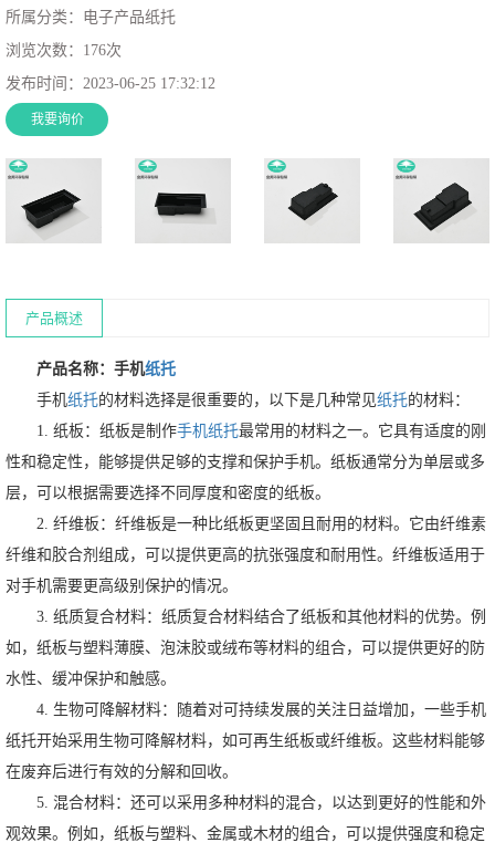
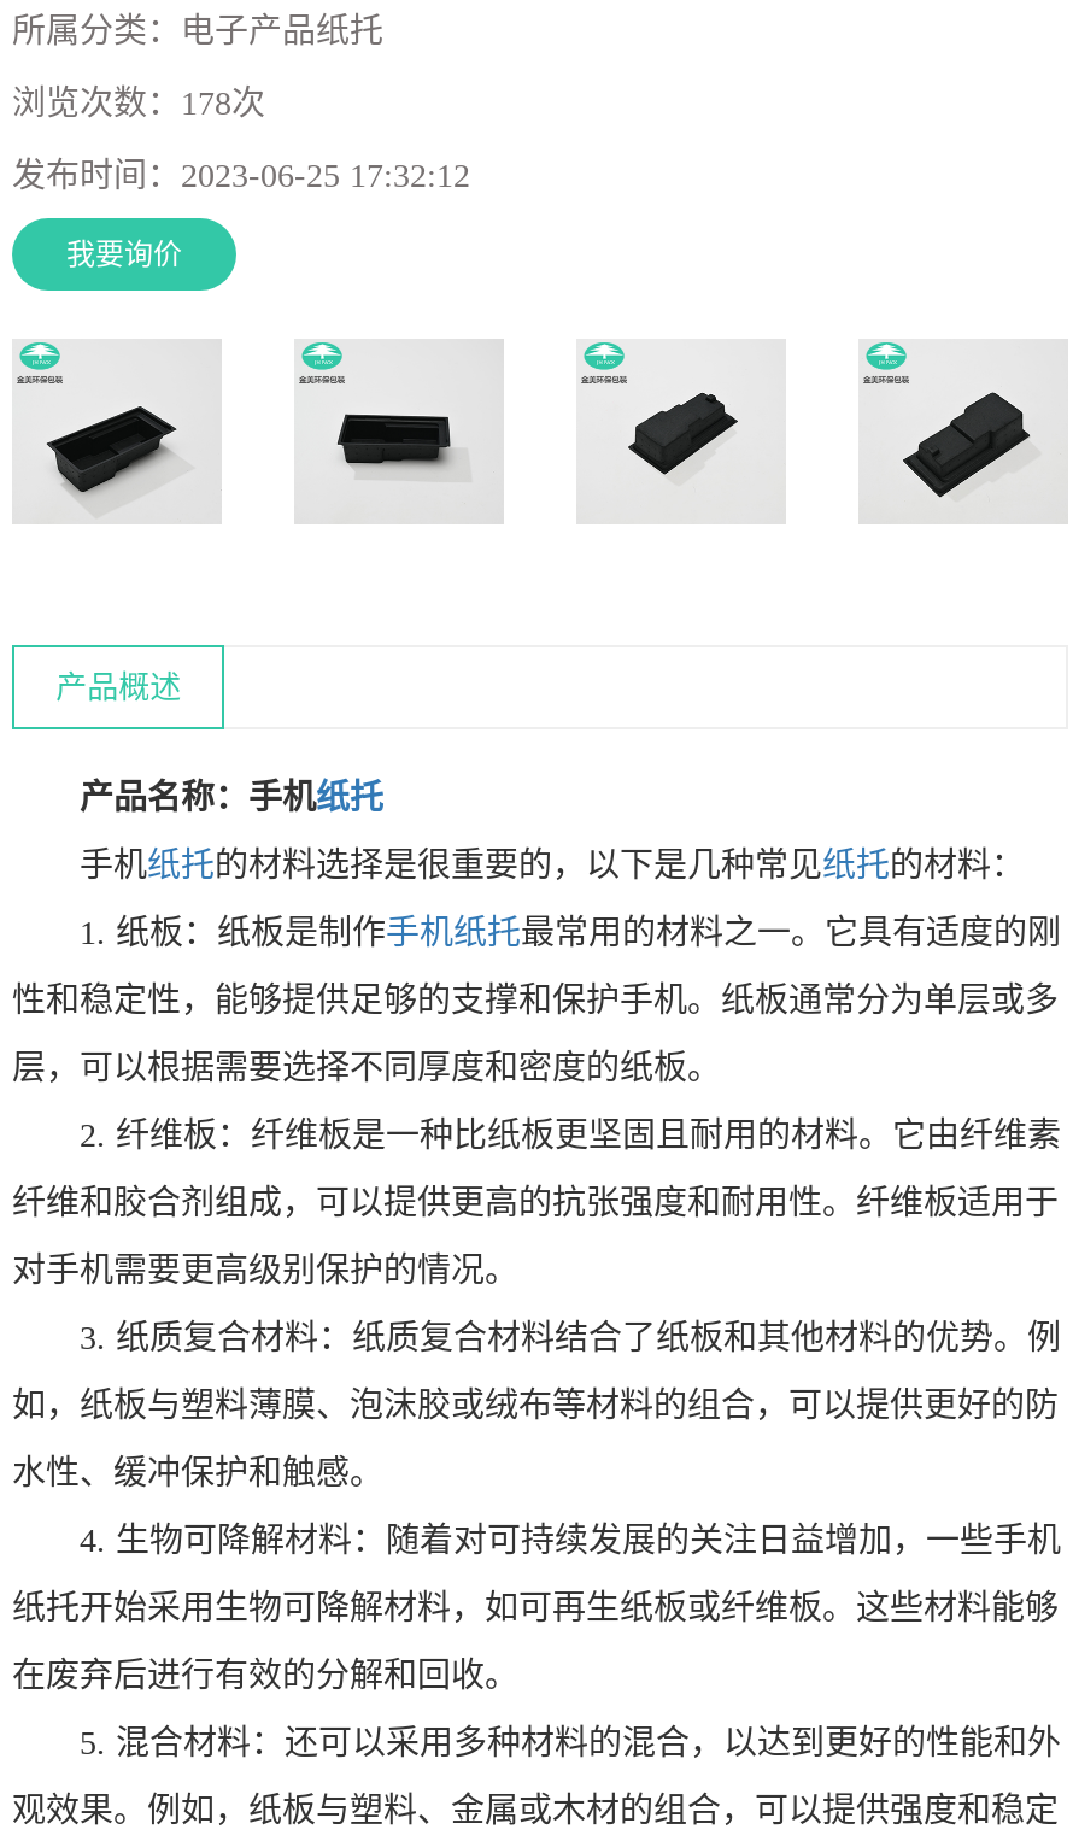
- 浏览次数：176次
+ 浏览次数：178次
